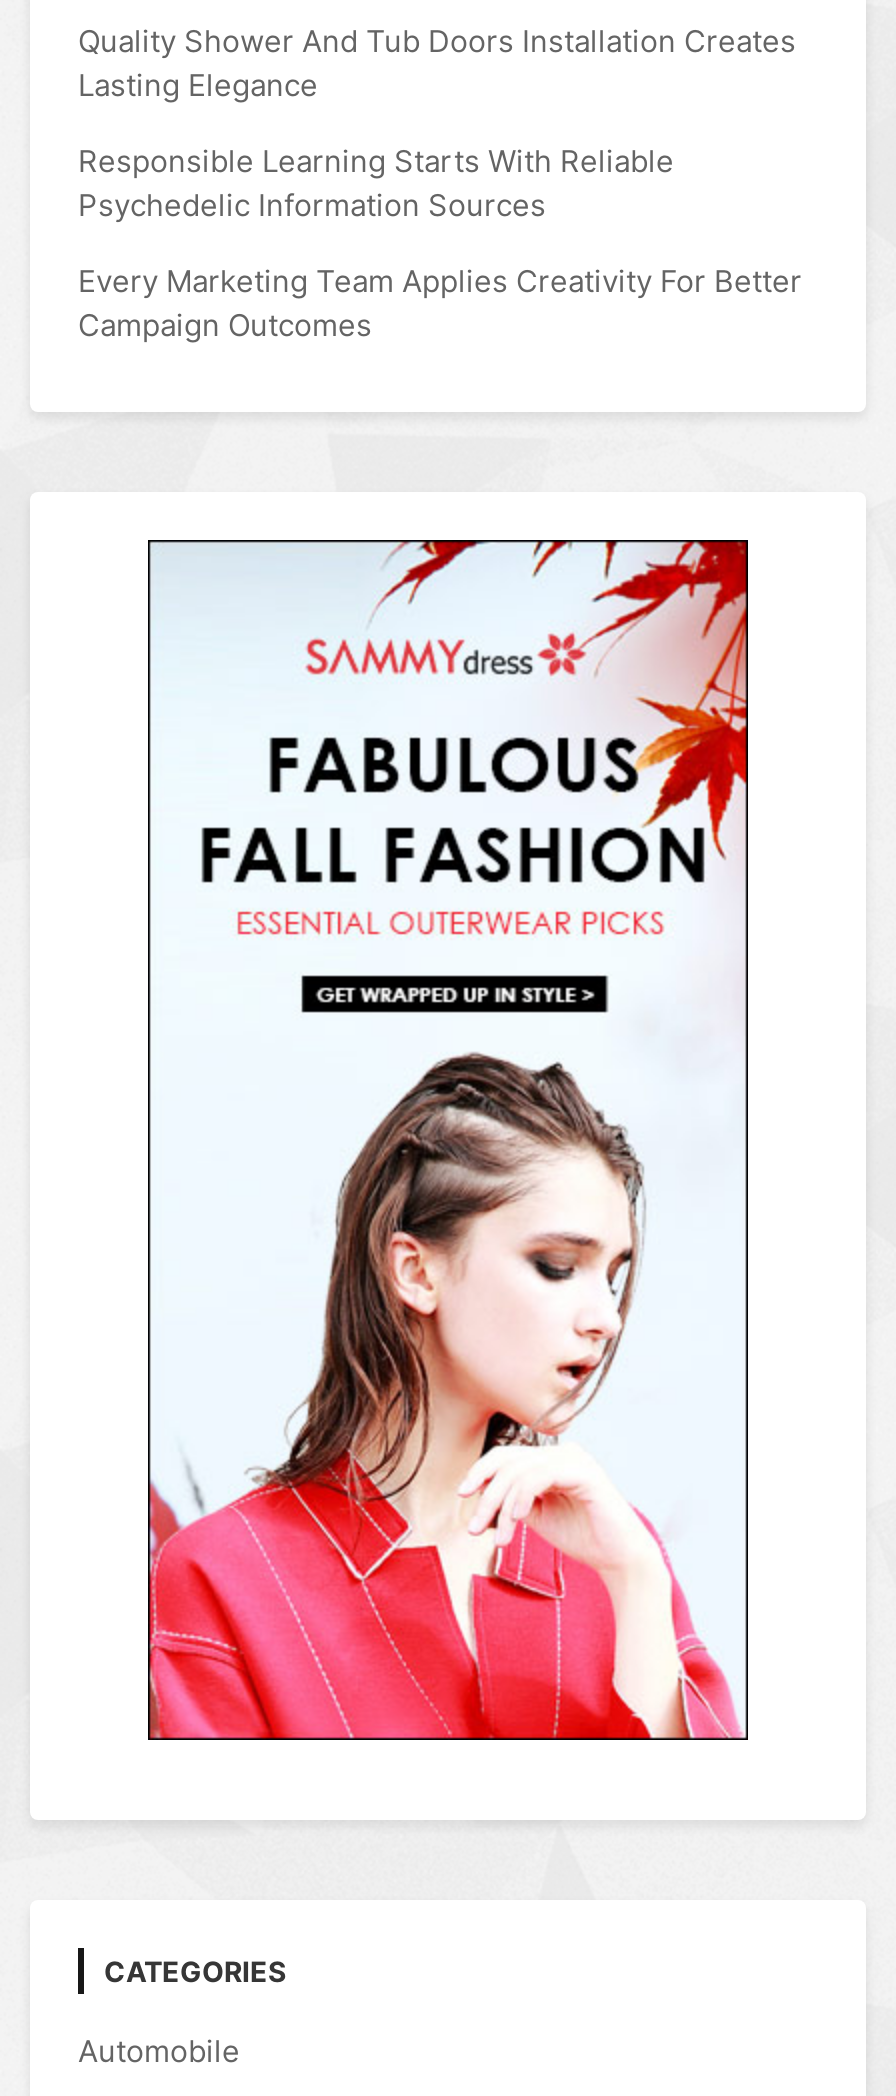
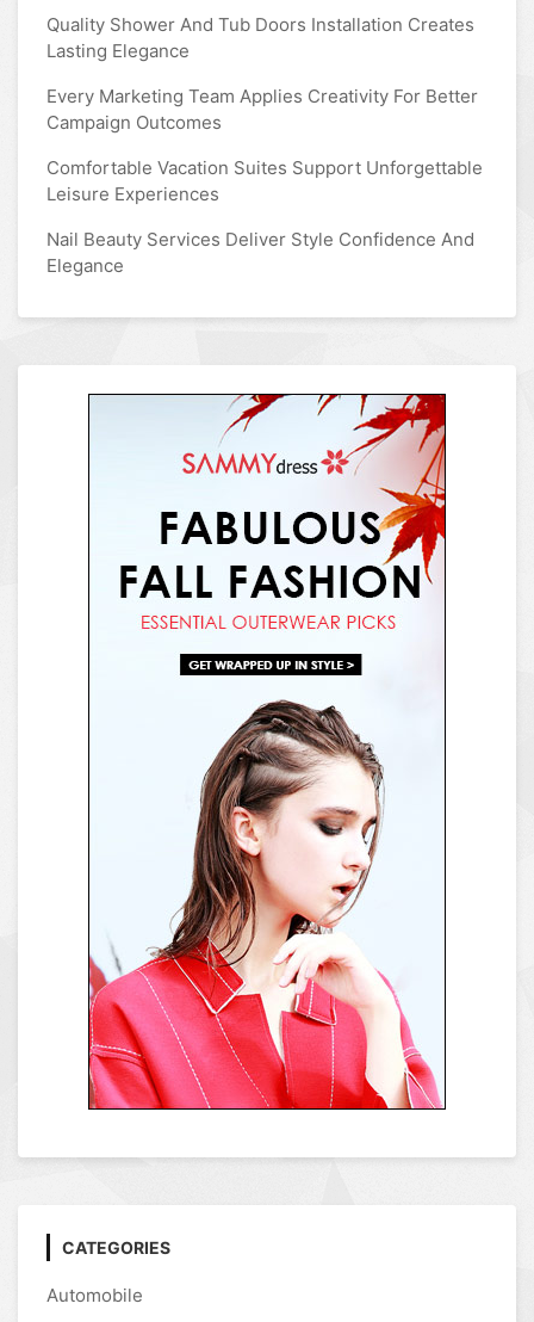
- Responsible Learning Starts With Reliable
- Psychedelic Information Sources

moved up: Every Marketing Team Applies Creativity For Better | Campaign Outcomes

+ Comfortable Vacation Suites Support Unforgettable
+ Leisure Experiences
+ Nail Beauty Services Deliver Style Confidence And
+ Elegance
